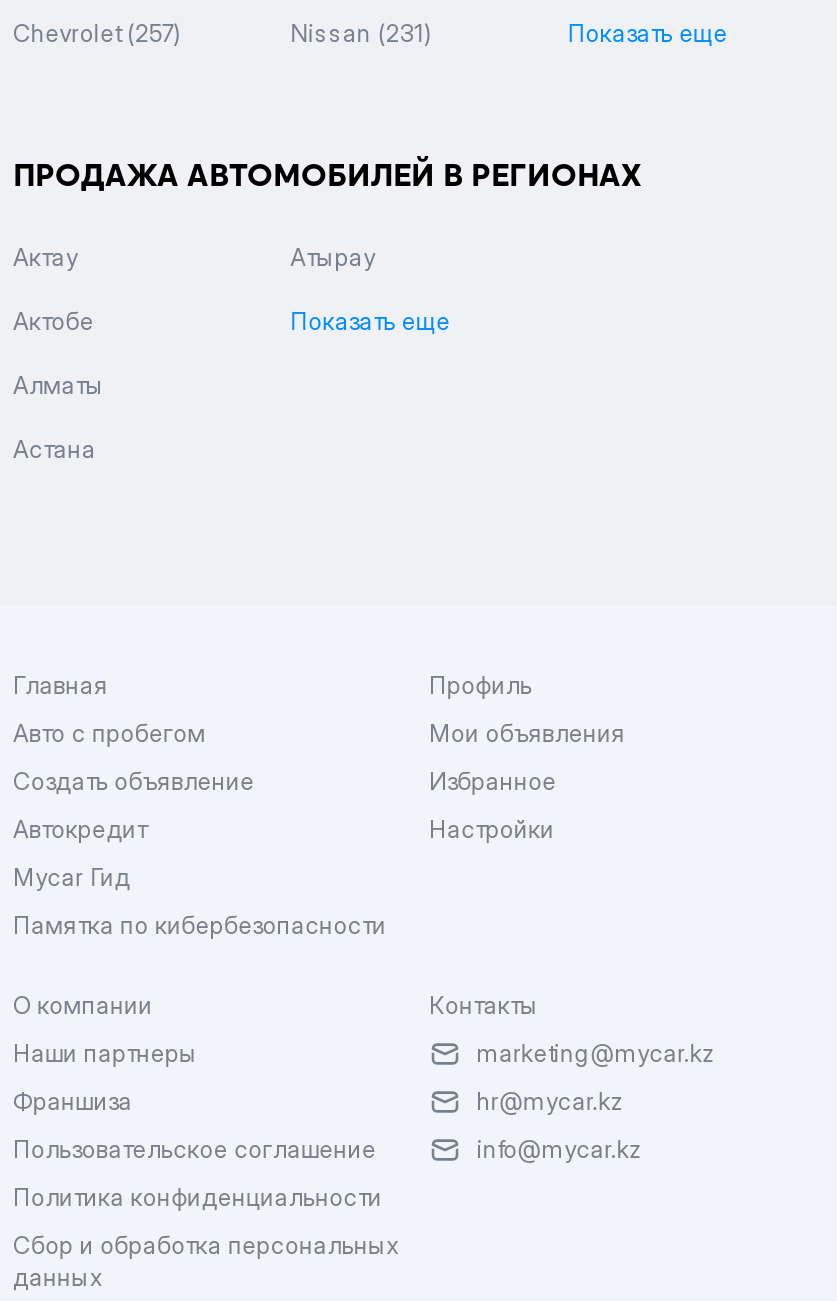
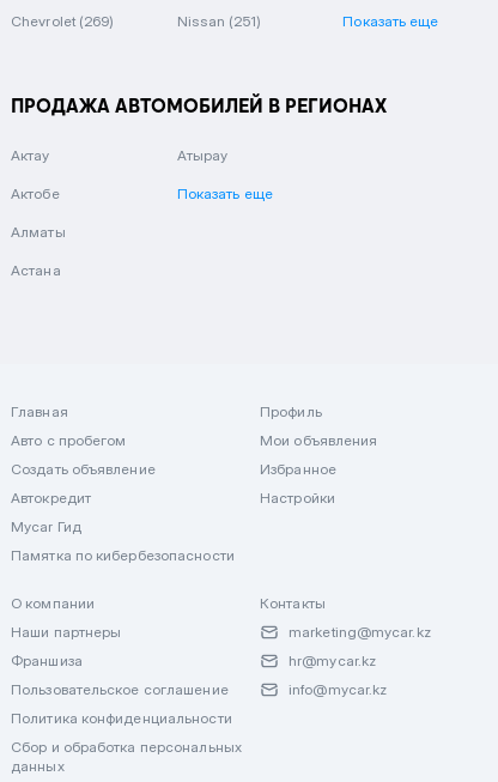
- Chevrolet (257)
+ Chevrolet (269)

- Nissan (231)
+ Nissan (251)
